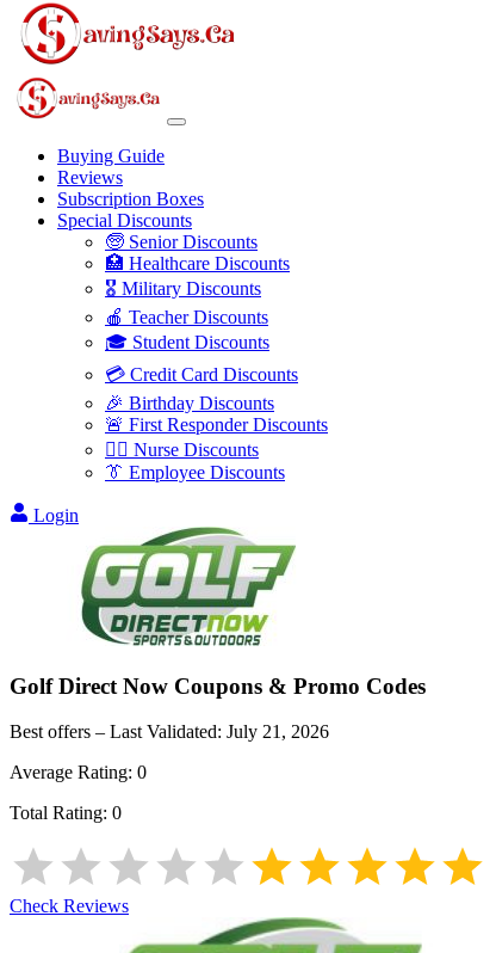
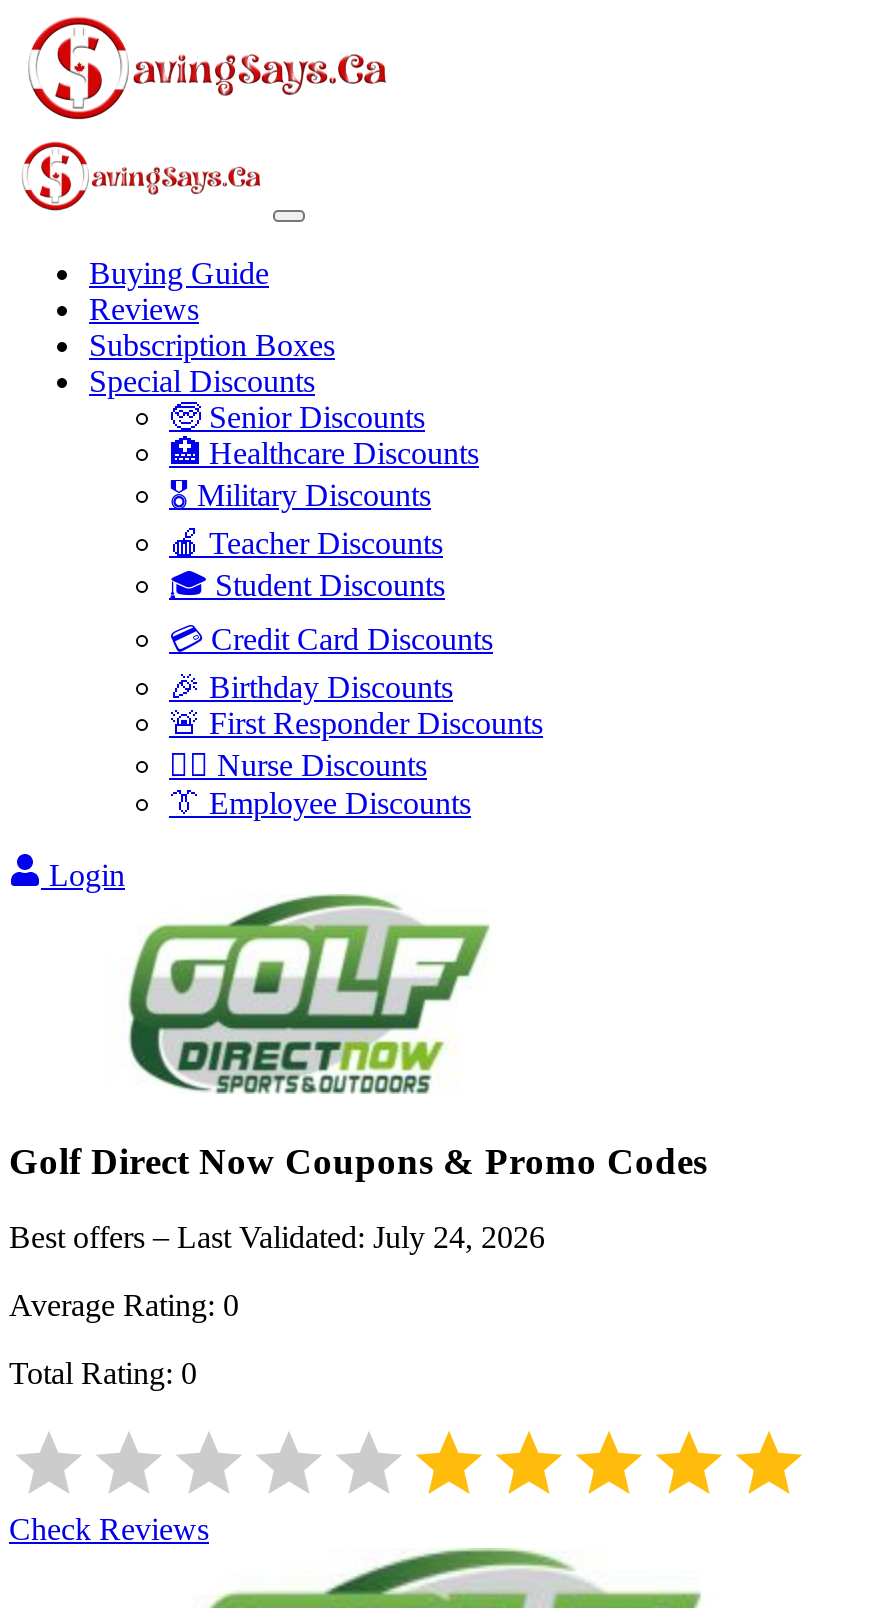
- Best offers – Last Validated: July 21, 2026
+ Best offers – Last Validated: July 24, 2026
